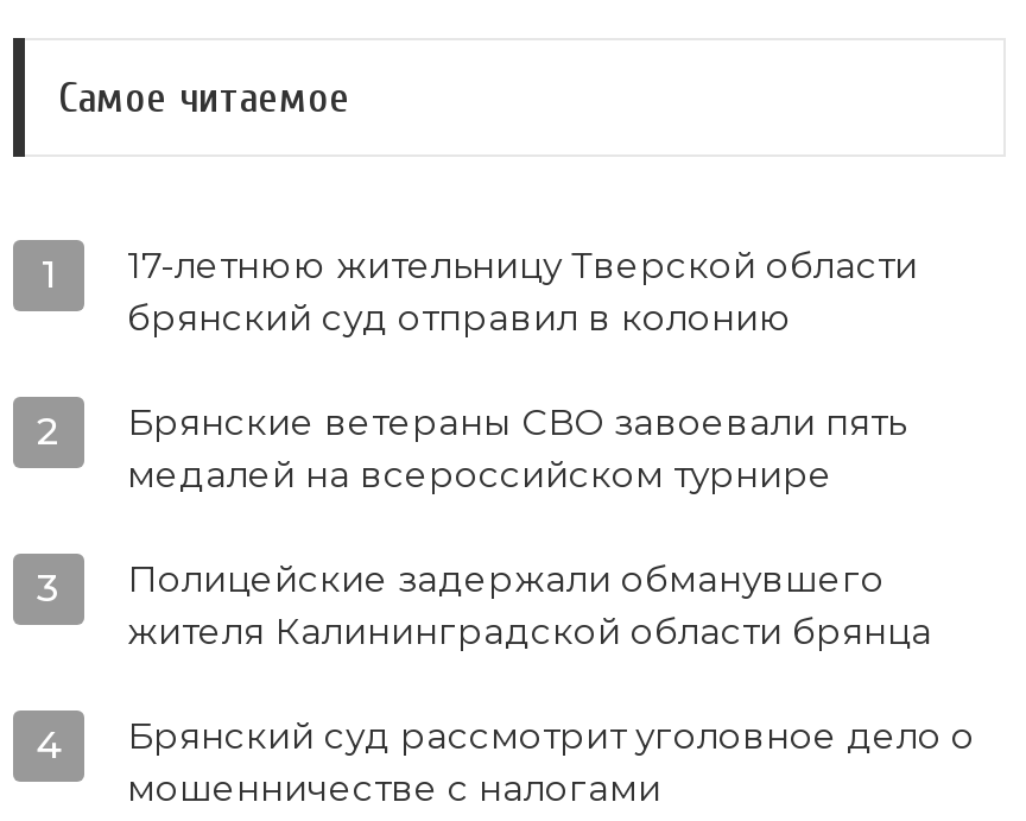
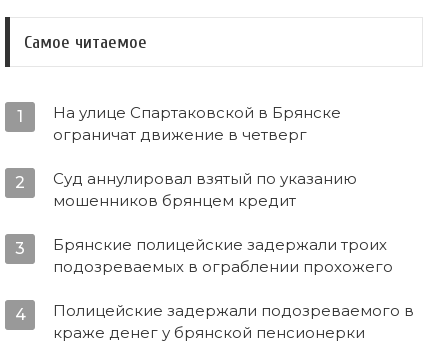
- 17-летнюю жительницу Тверской области
- брянский суд отправил в колонию
+ На улице Спартаковской в Брянске
+ ограничат движение в четверг

- Брянские ветераны СВО завоевали пять
- медалей на всероссийском турнире
+ Суд аннулировал взятый по указанию
+ мошенников брянцем кредит

- Полицейские задержали обманувшего
- жителя Калининградской области брянца
+ Брянские полицейские задержали троих
+ подозреваемых в ограблении прохожего

- Брянский суд рассмотрит уголовное дело о
- мошенничестве с налогами
+ Полицейские задержали подозреваемого в
+ краже денег у брянской пенсионерки
